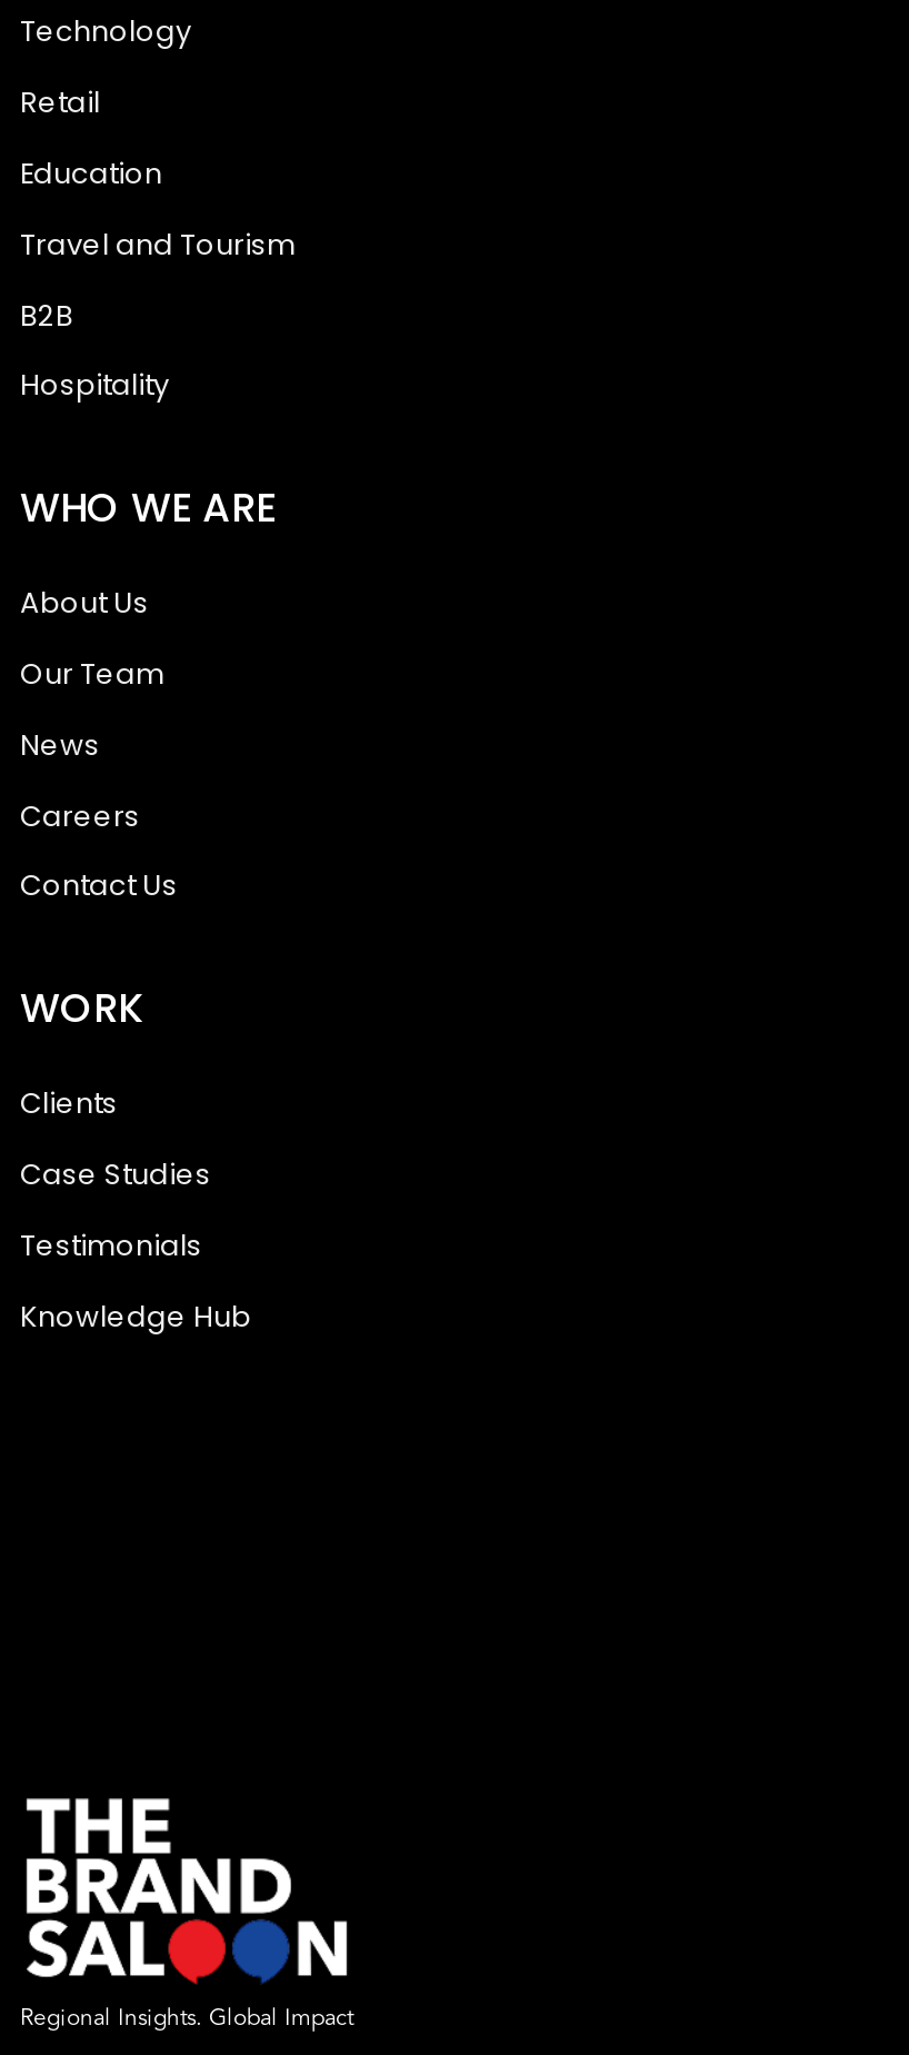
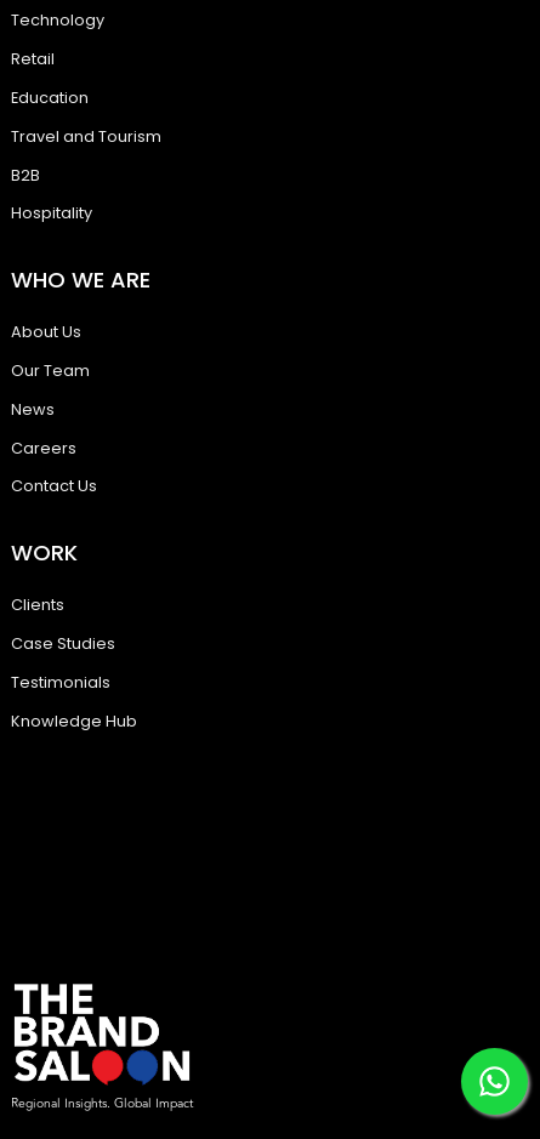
+ [image]
